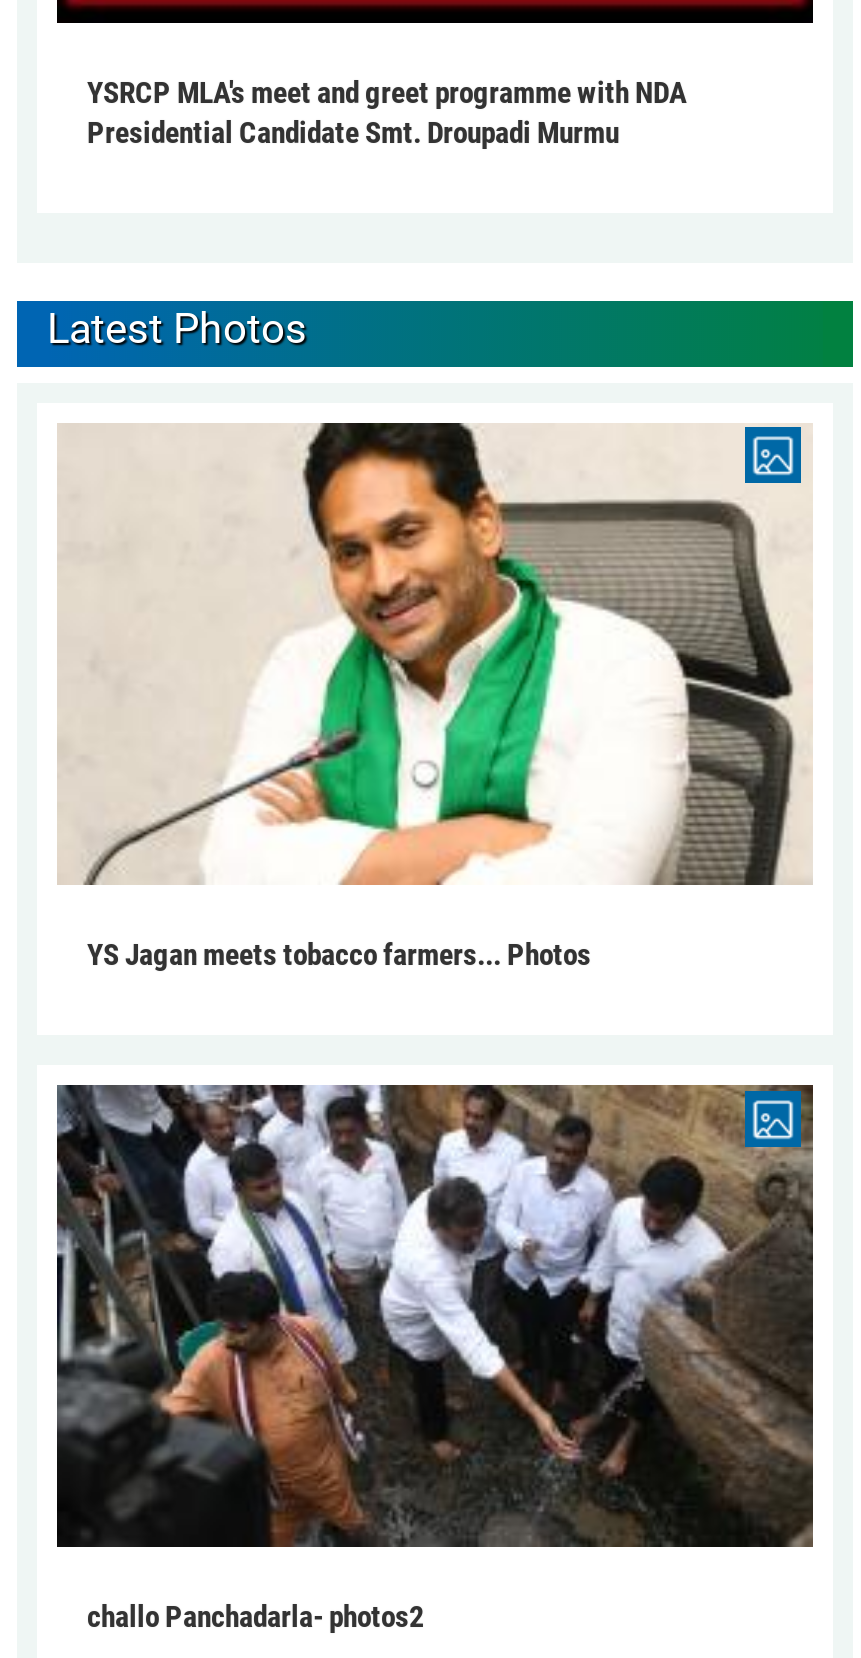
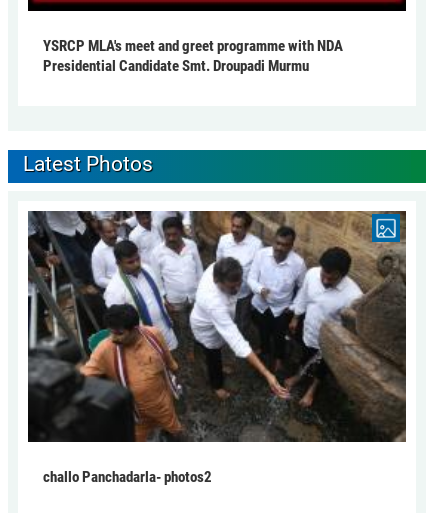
- [image]
- YS Jagan meets tobacco farmers... Photos
